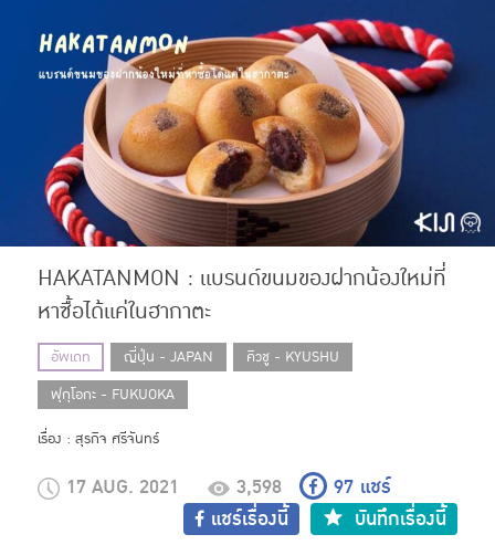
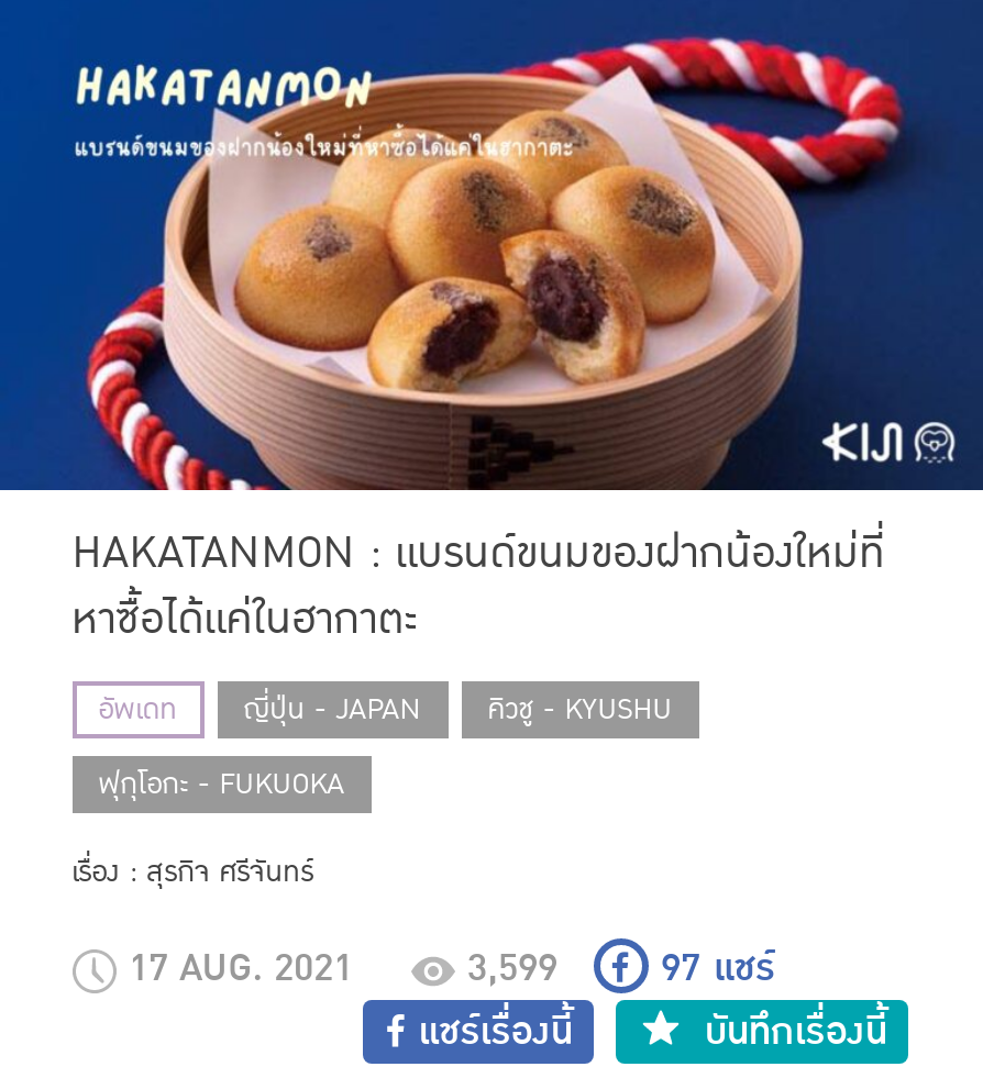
- 17 AUG. 2021 3,598 97 แชร์
+ 17 AUG. 2021 3,599 97 แชร์
